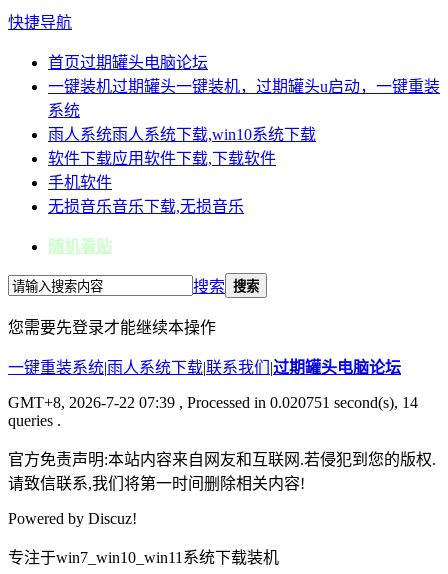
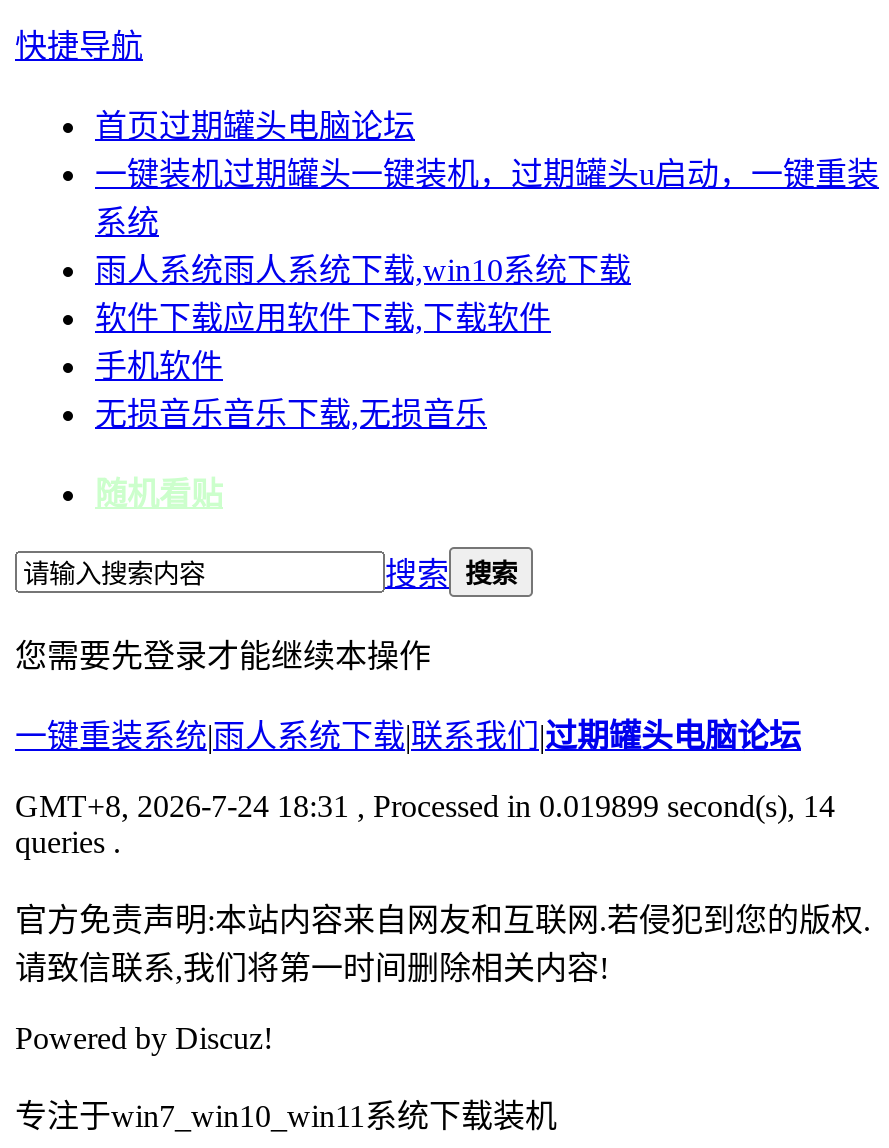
- GMT+8, 2026-7-22 07:39, Processed in 0.020751 second(s), 14
+ GMT+8, 2026-7-24 18:31, Processed in 0.019899 second(s), 14
